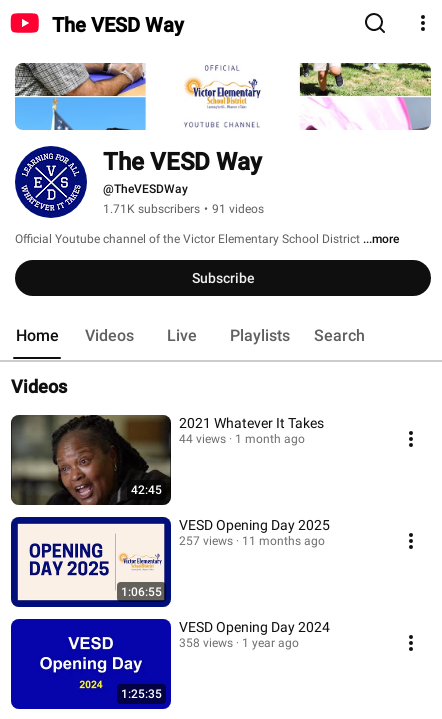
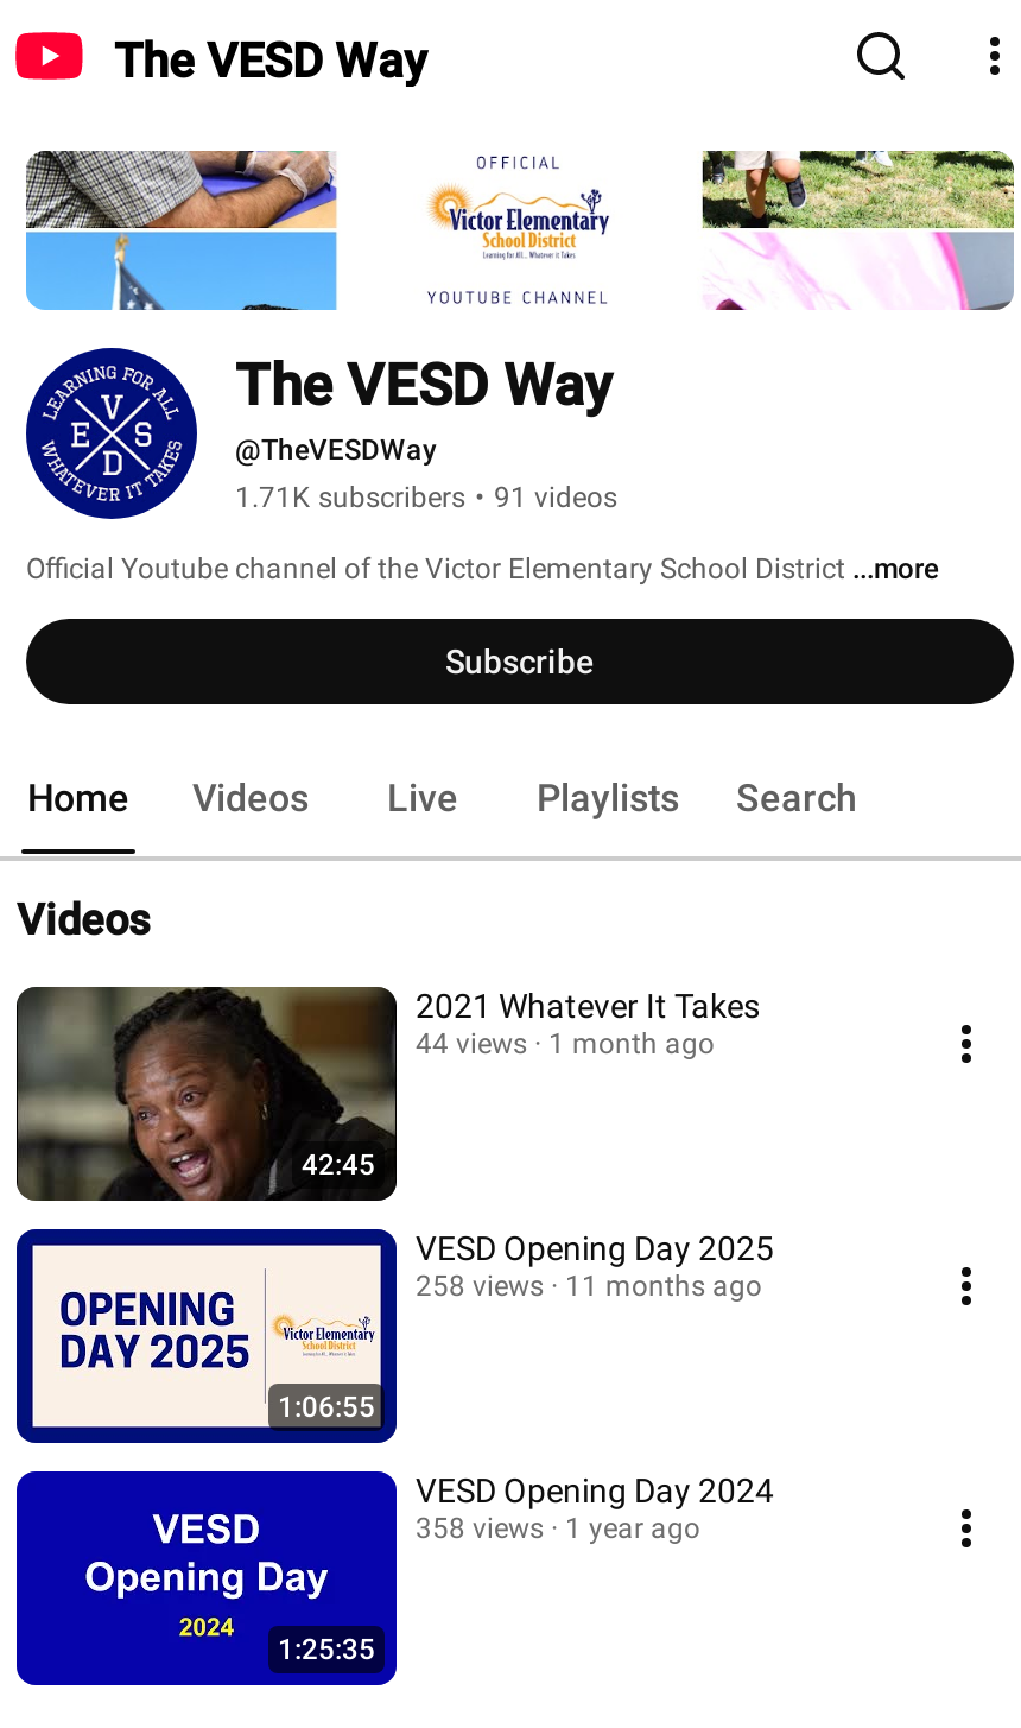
- 257 views 11 months ago
+ 258 views 11 months ago
